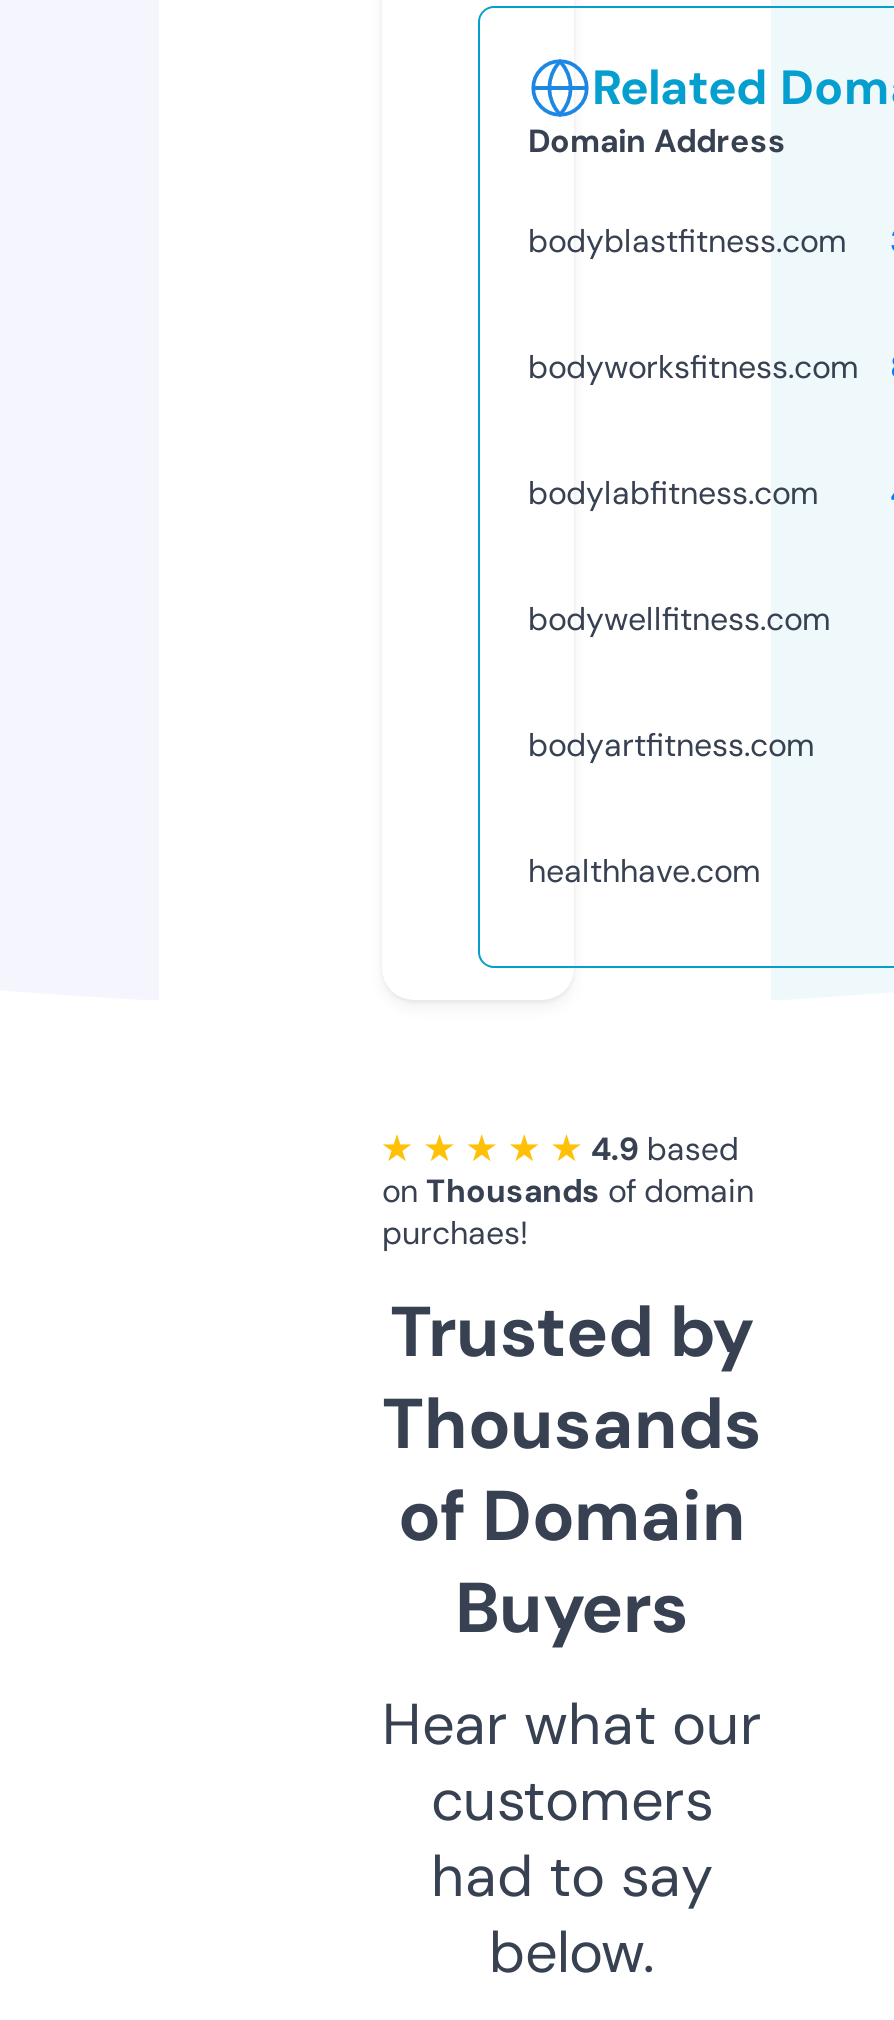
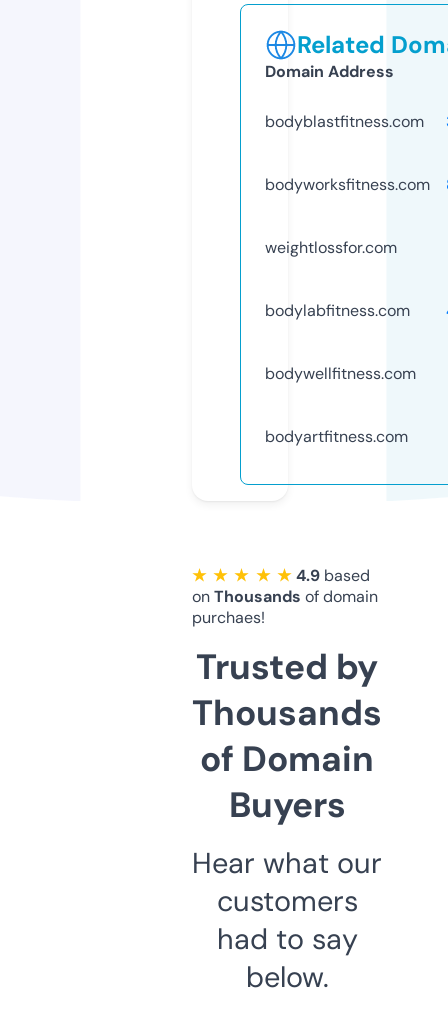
+ weightlossfor.com

moved down: bodylabfitness.com | bodywellfitness.com | bodyartfitness.com

- healthhave.com
